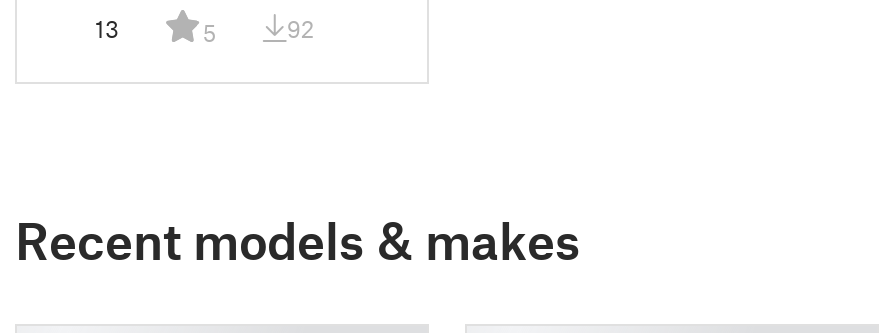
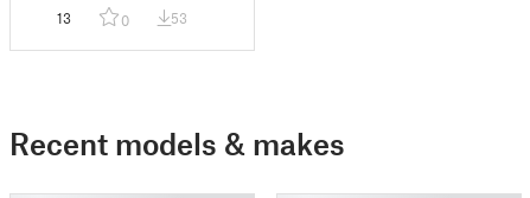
- 5
+ 0

- 92
+ 53
